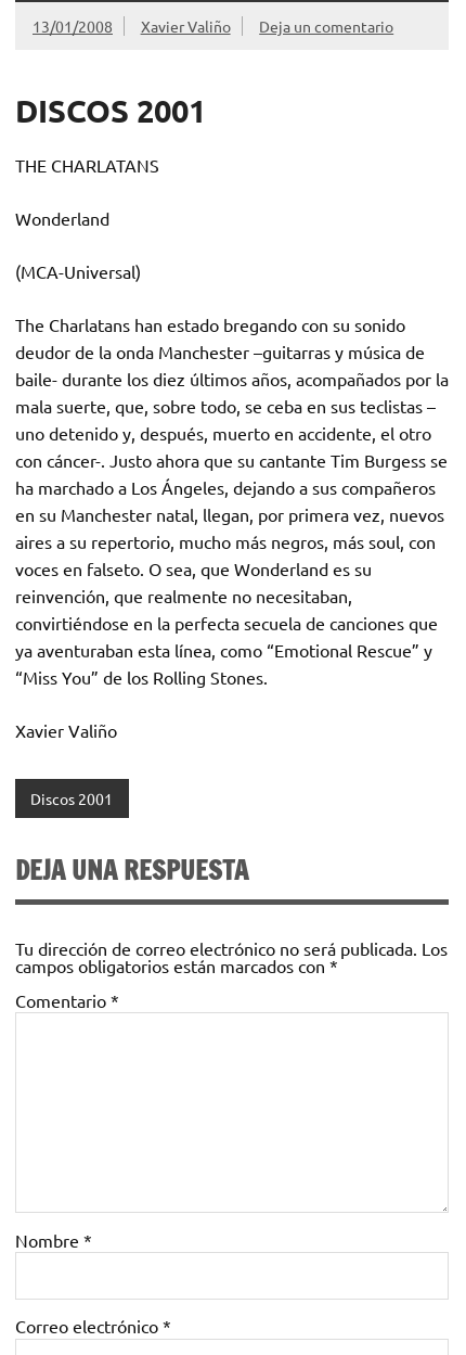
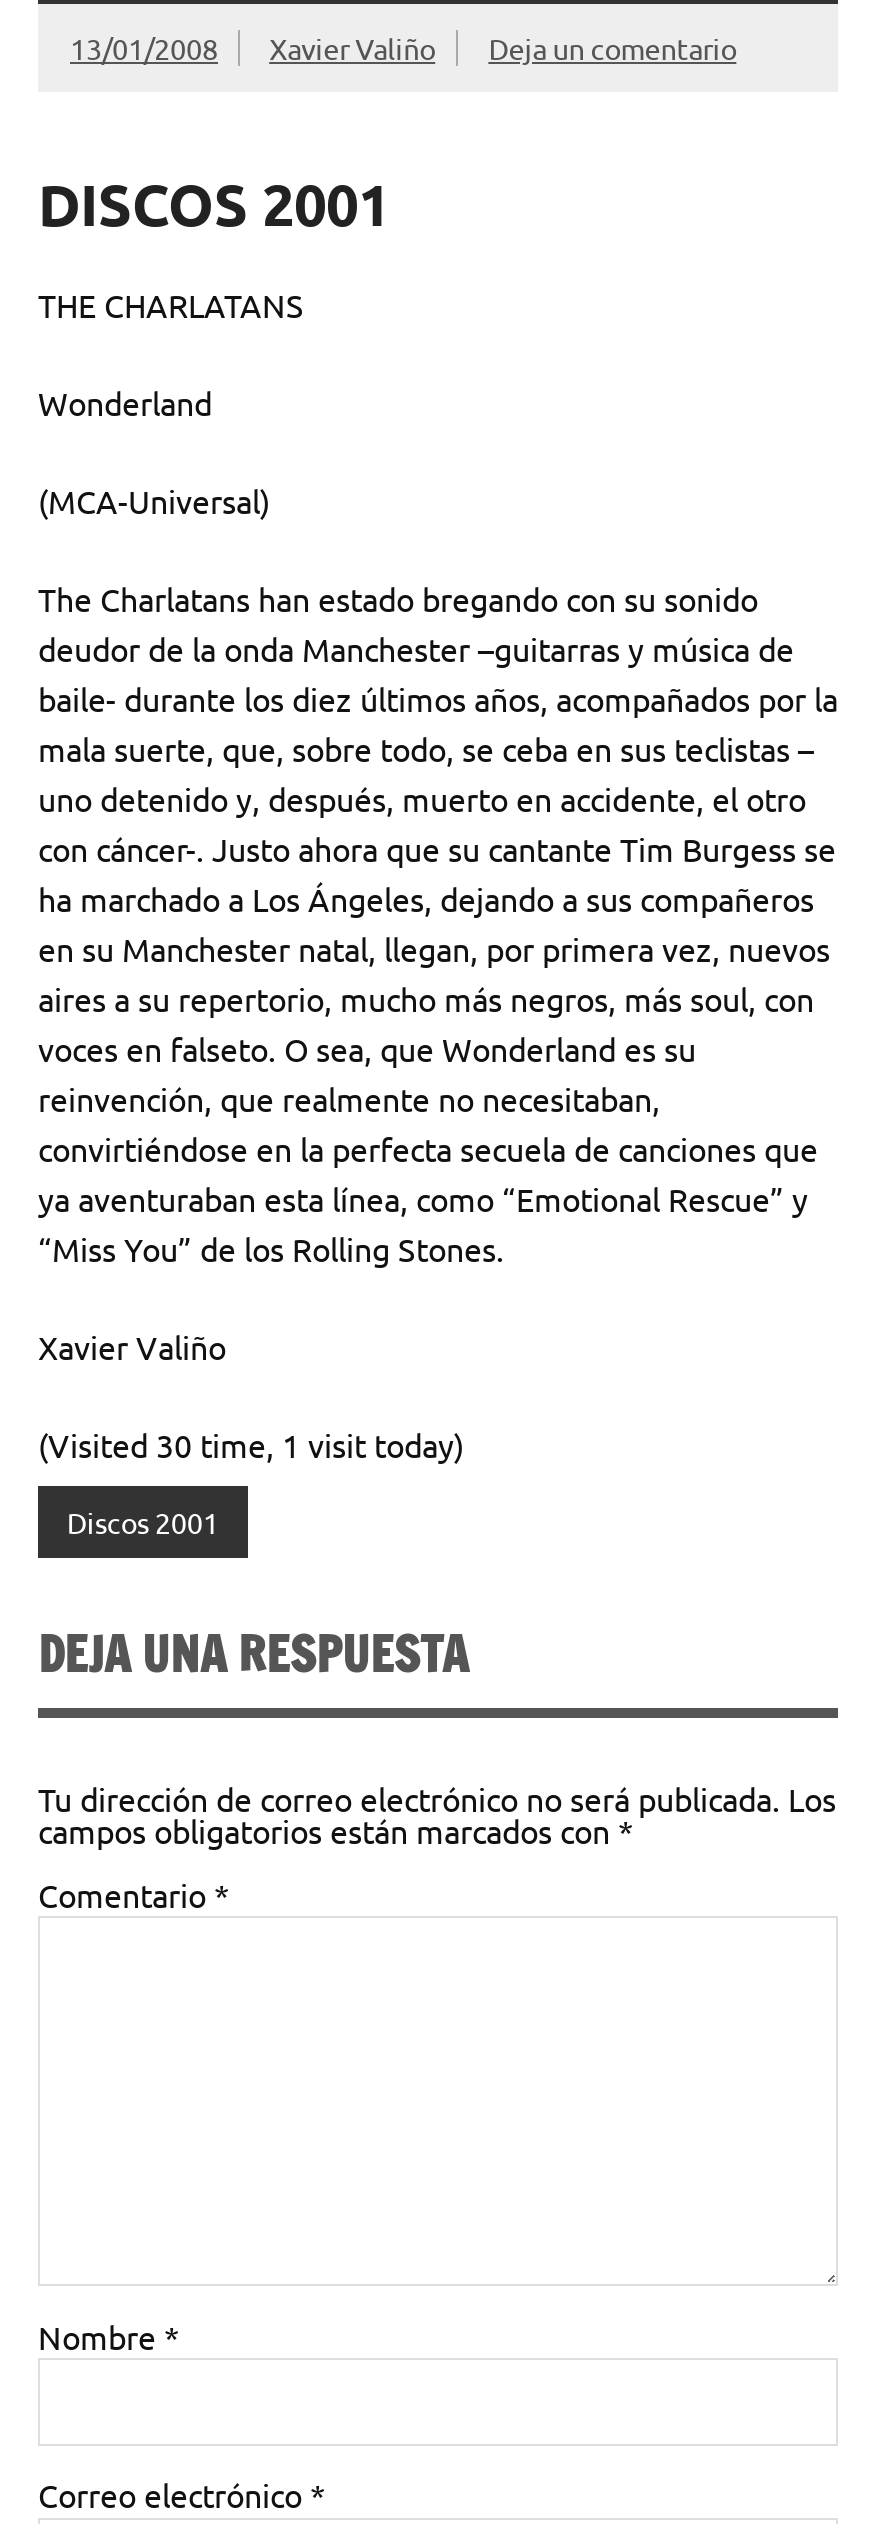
+ (Visited 30 time, 1 visit today)
